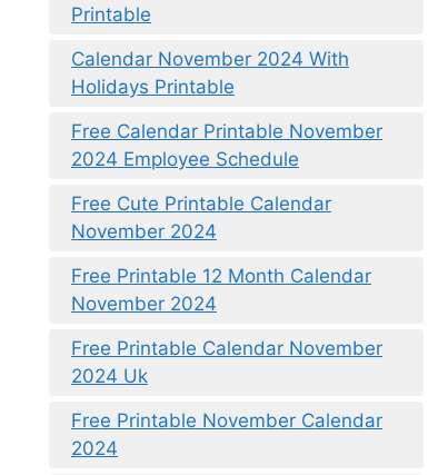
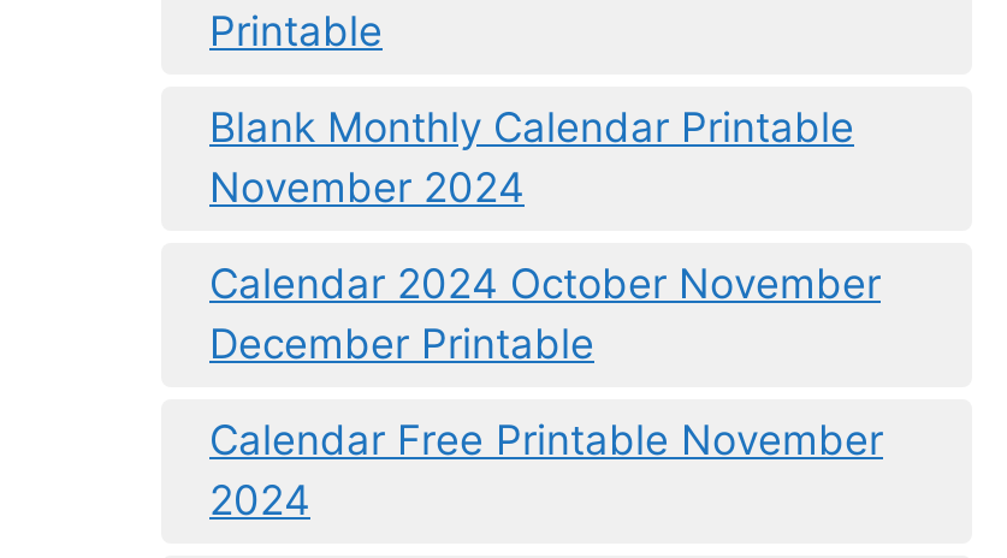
- Calendar November 2024 With
- Holidays Printable
- Free Calendar Printable November
- 2024 Employee Schedule
- Free Cute Printable Calendar
+ Blank Monthly Calendar Printable

- Free Printable 12 Month Calendar
- November 2024
- Free Printable Calendar November
- 2024 Uk
- Free Printable November Calendar
+ Calendar 2024 October November
+ December Printable
+ Calendar Free Printable November
